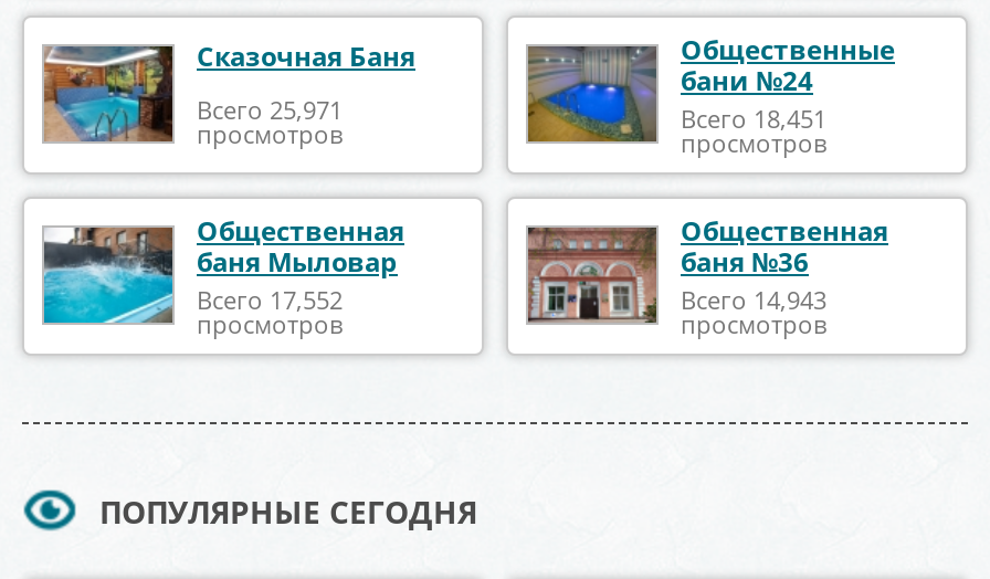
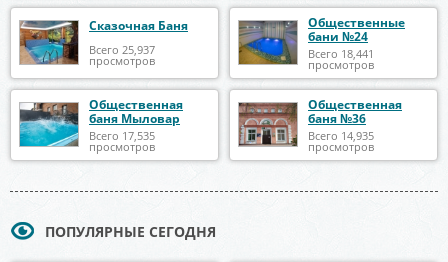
- Всего 25,971
+ Всего 25,937

- Всего 18,451
+ Всего 18,441

- Всего 17,552
+ Всего 17,535

- Всего 14,943
+ Всего 14,935
